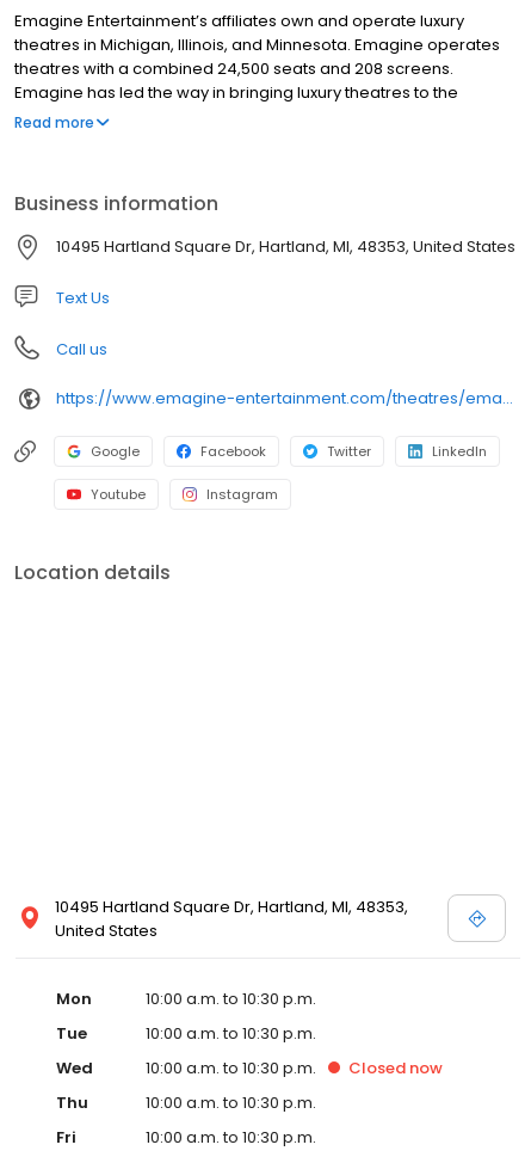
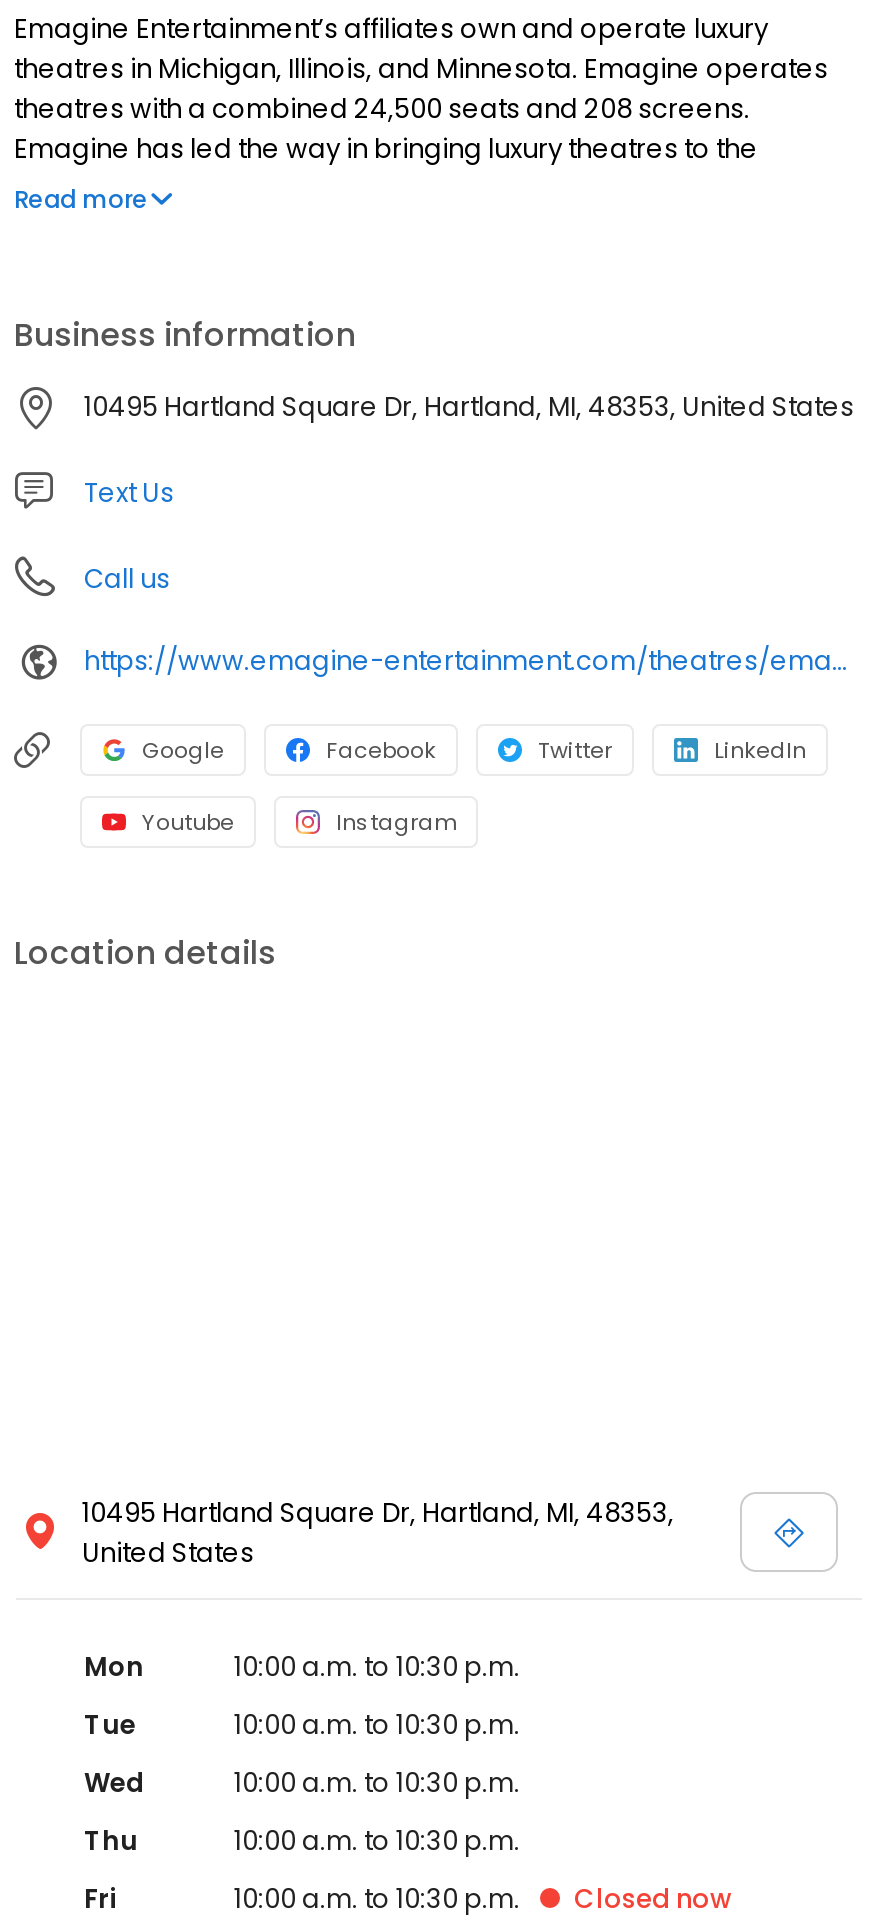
moved down: Closed now
